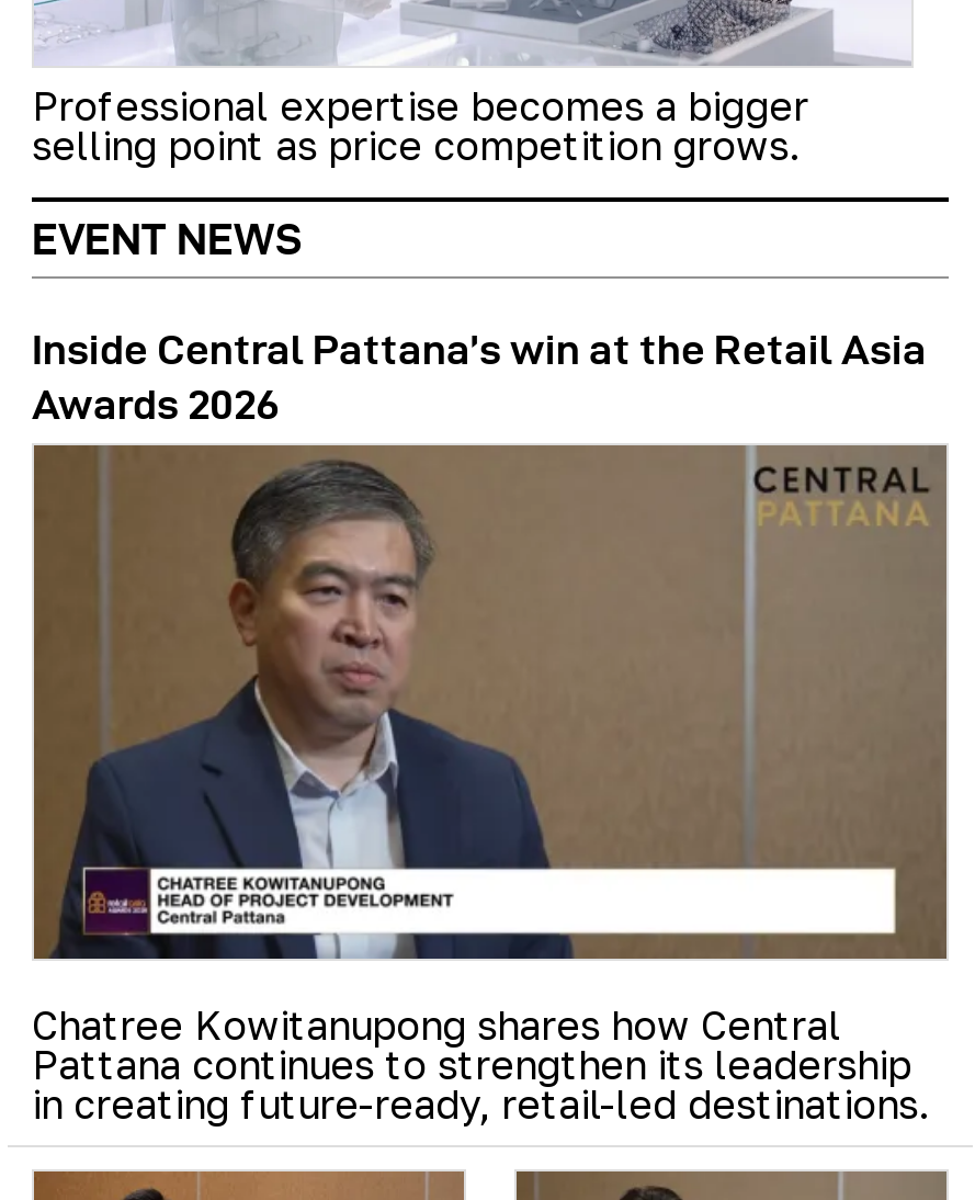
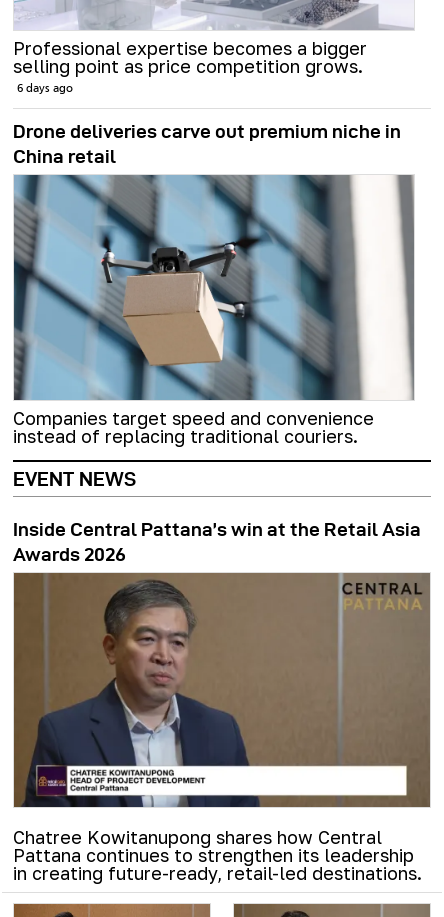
+ 6 days ago
+ Drone deliveries carve out premium niche in
+ China retail

+ [image]
+ Companies target speed and convenience
+ instead of replacing traditional couriers.
